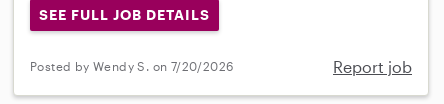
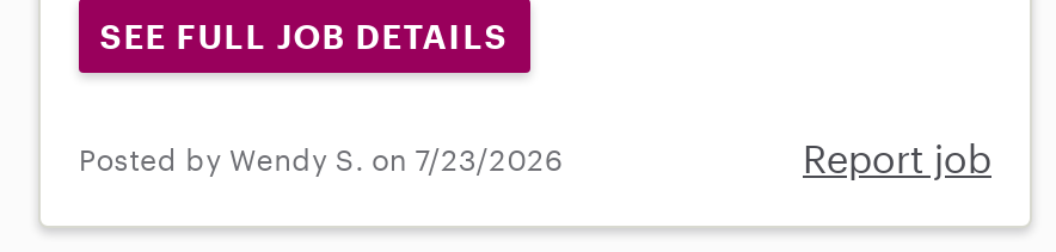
- Posted by Wendy S. on 7/20/2026
+ Posted by Wendy S. on 7/23/2026
